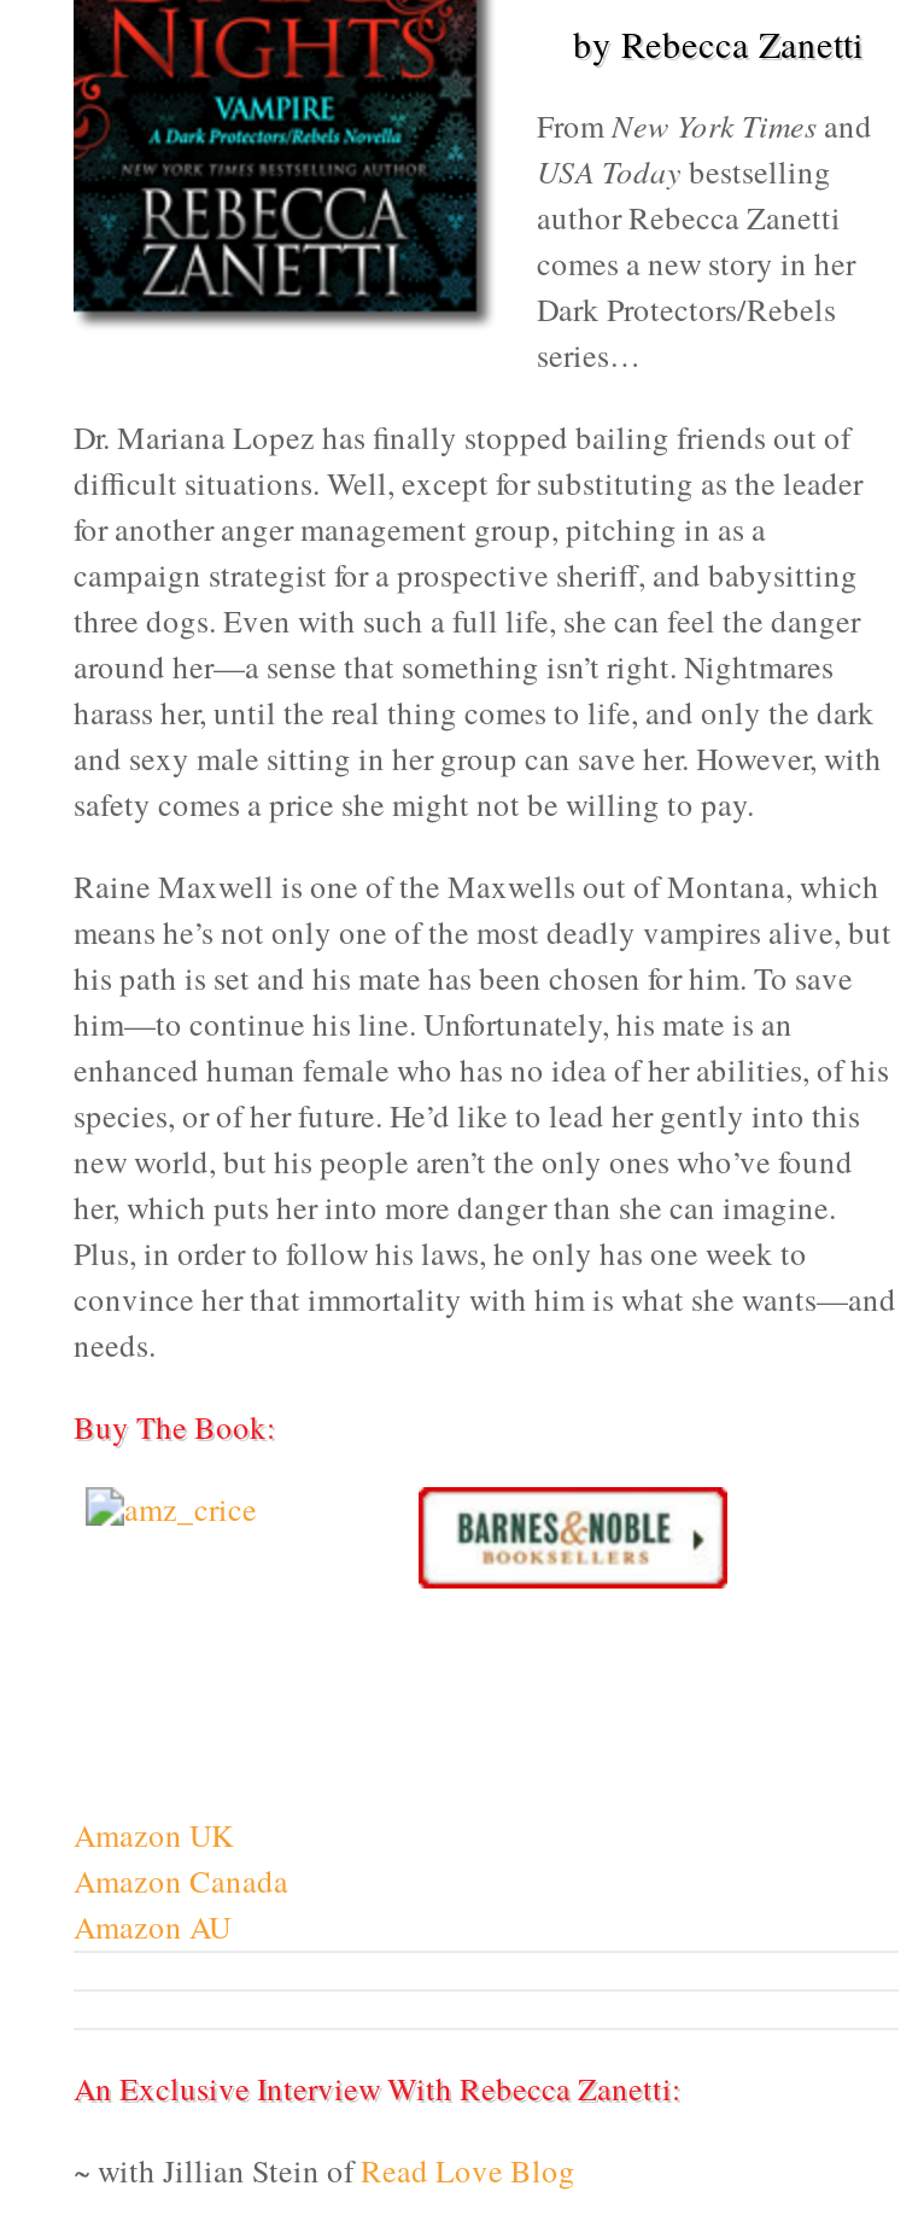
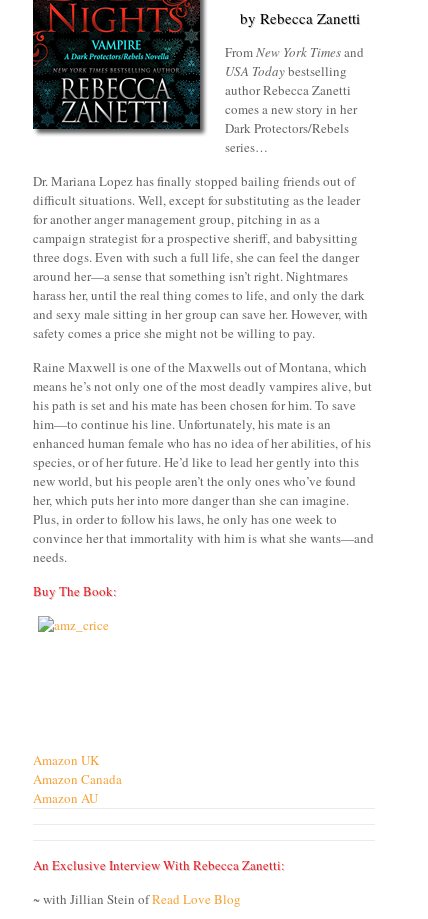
- [image]
